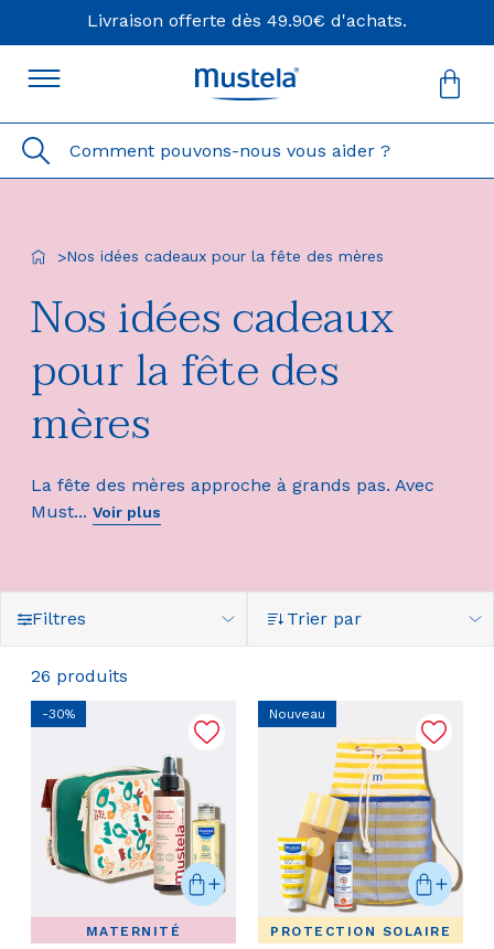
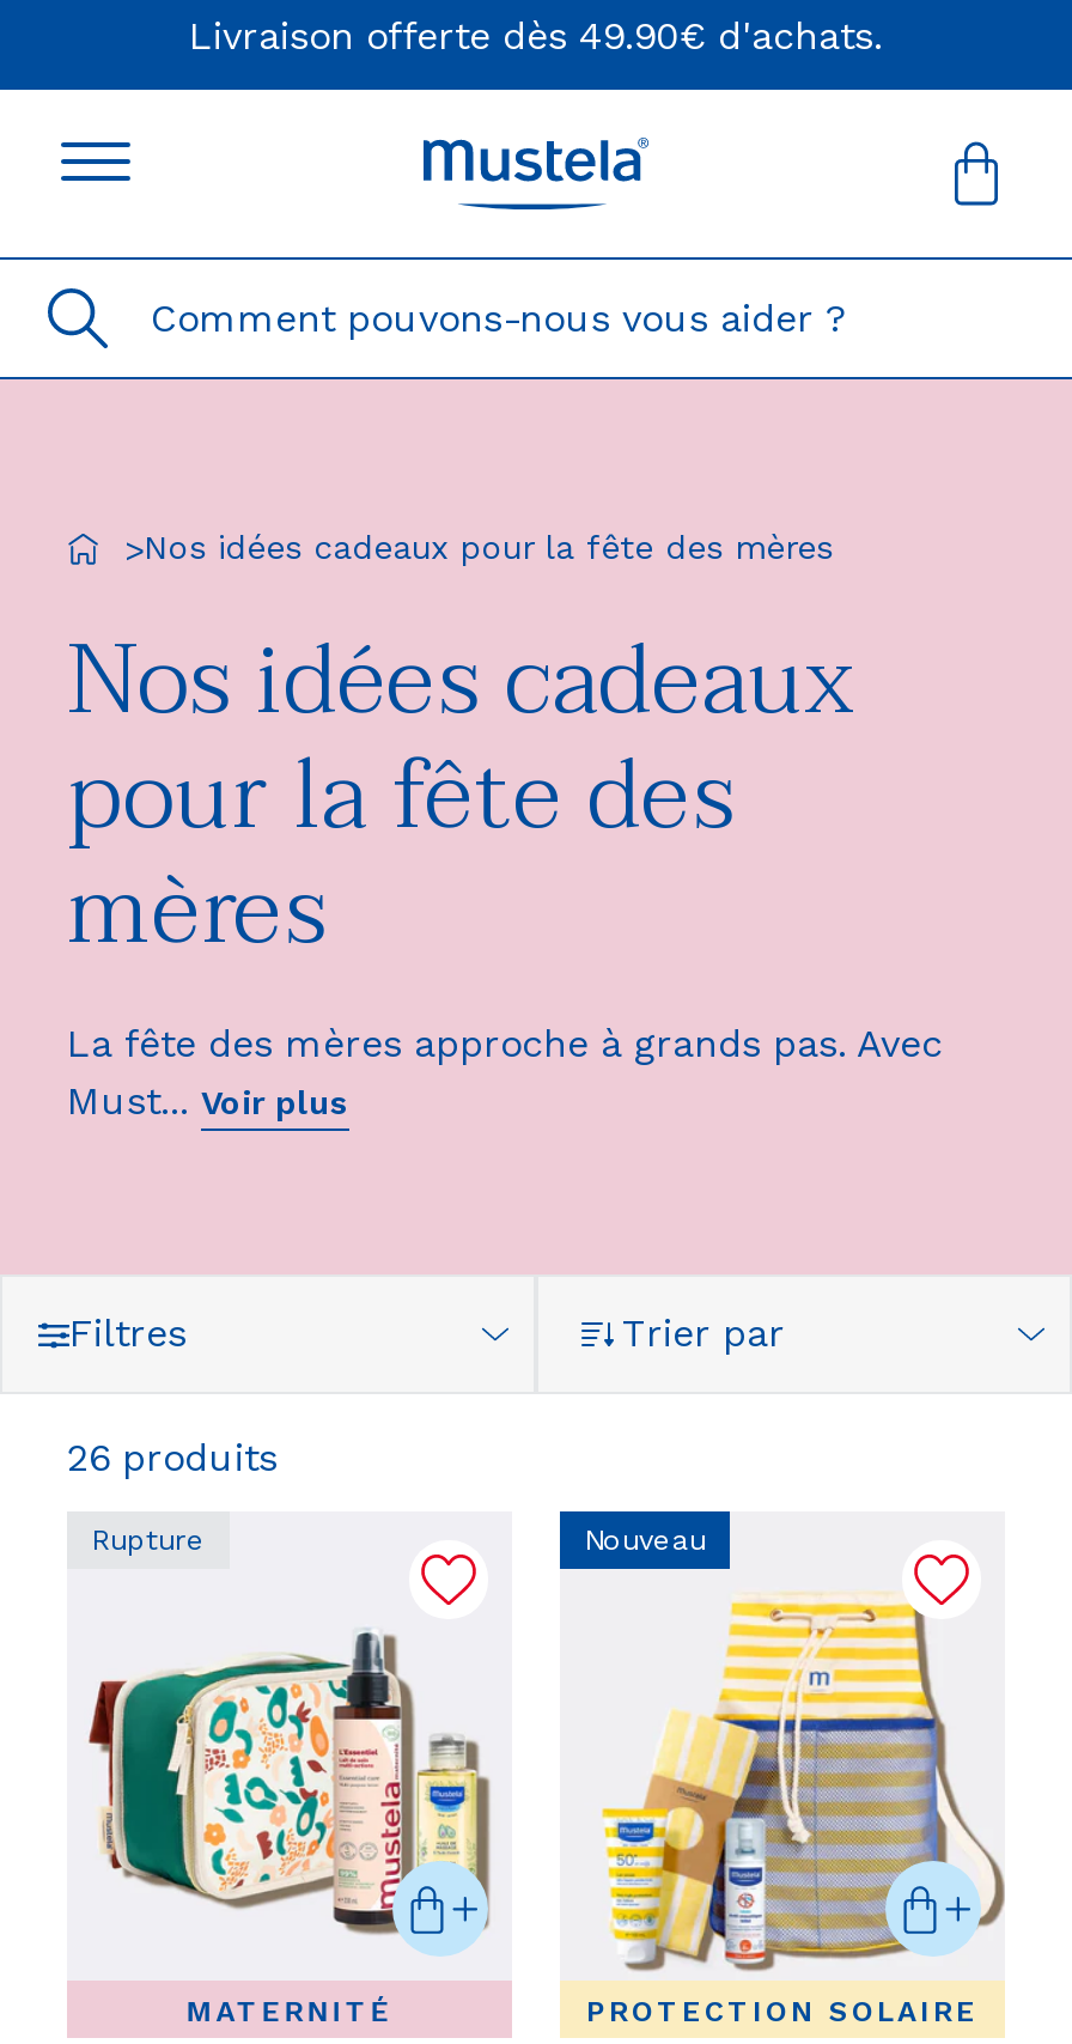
- -30%
+ Rupture
